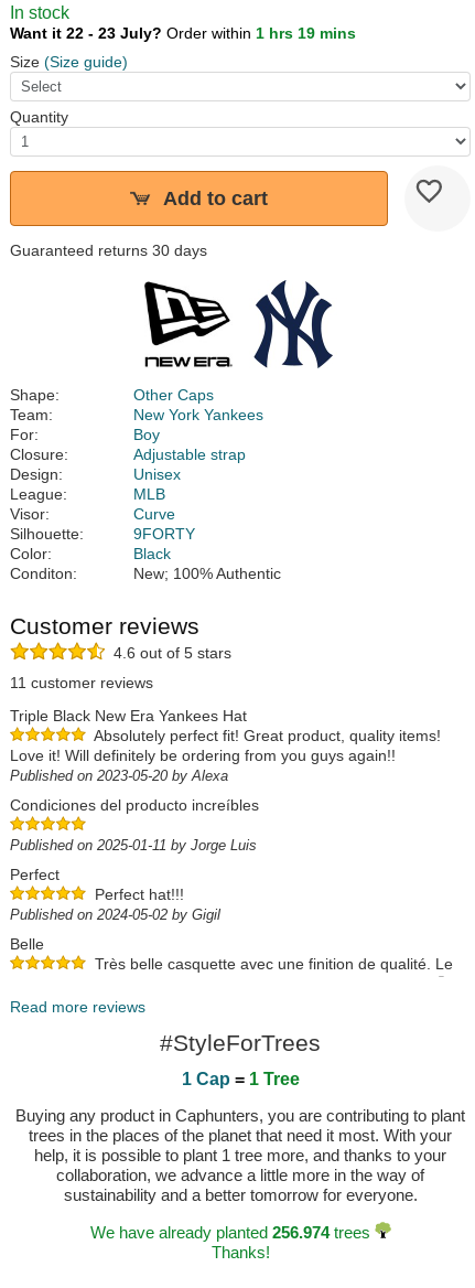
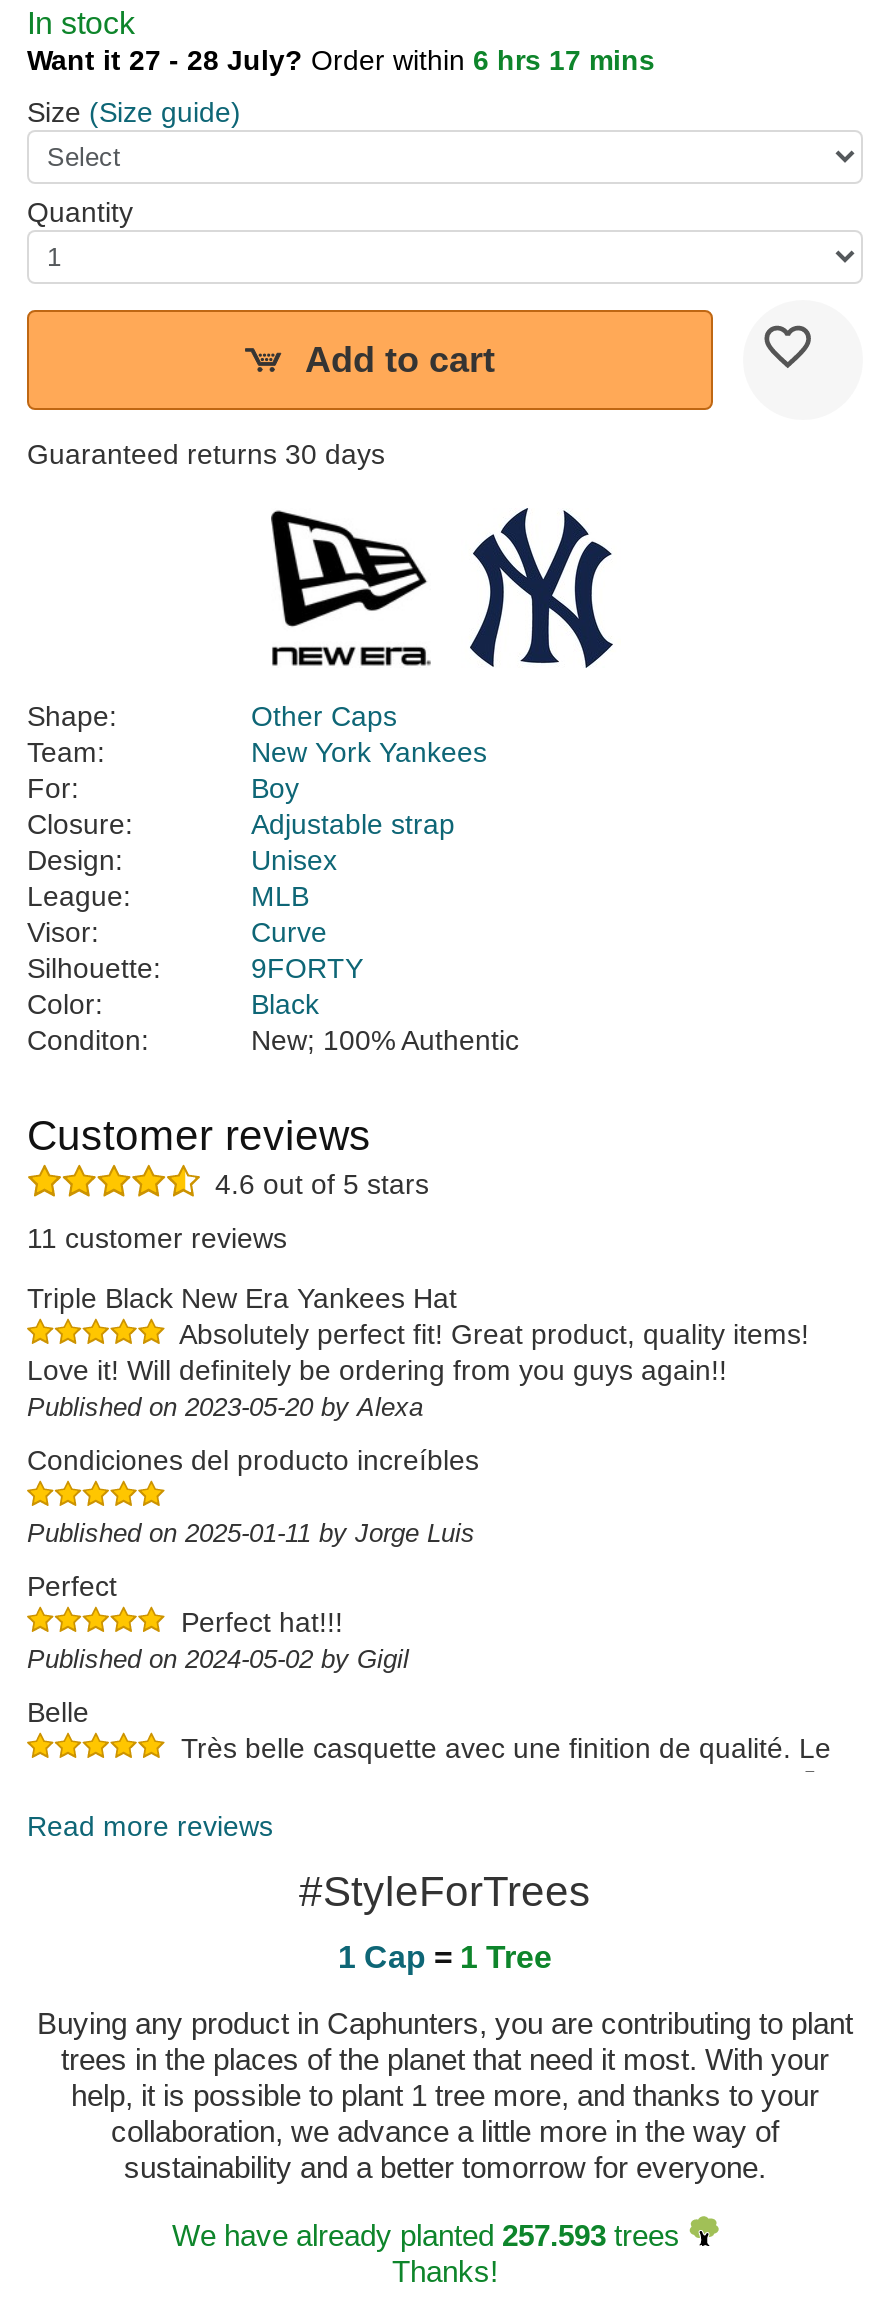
- Want it 22 - 23 July? Order within 1 hrs 19 mins
+ Want it 27 - 28 July? Order within 6 hrs 17 mins

- We have already planted 256.974 trees
+ We have already planted 257.593 trees
